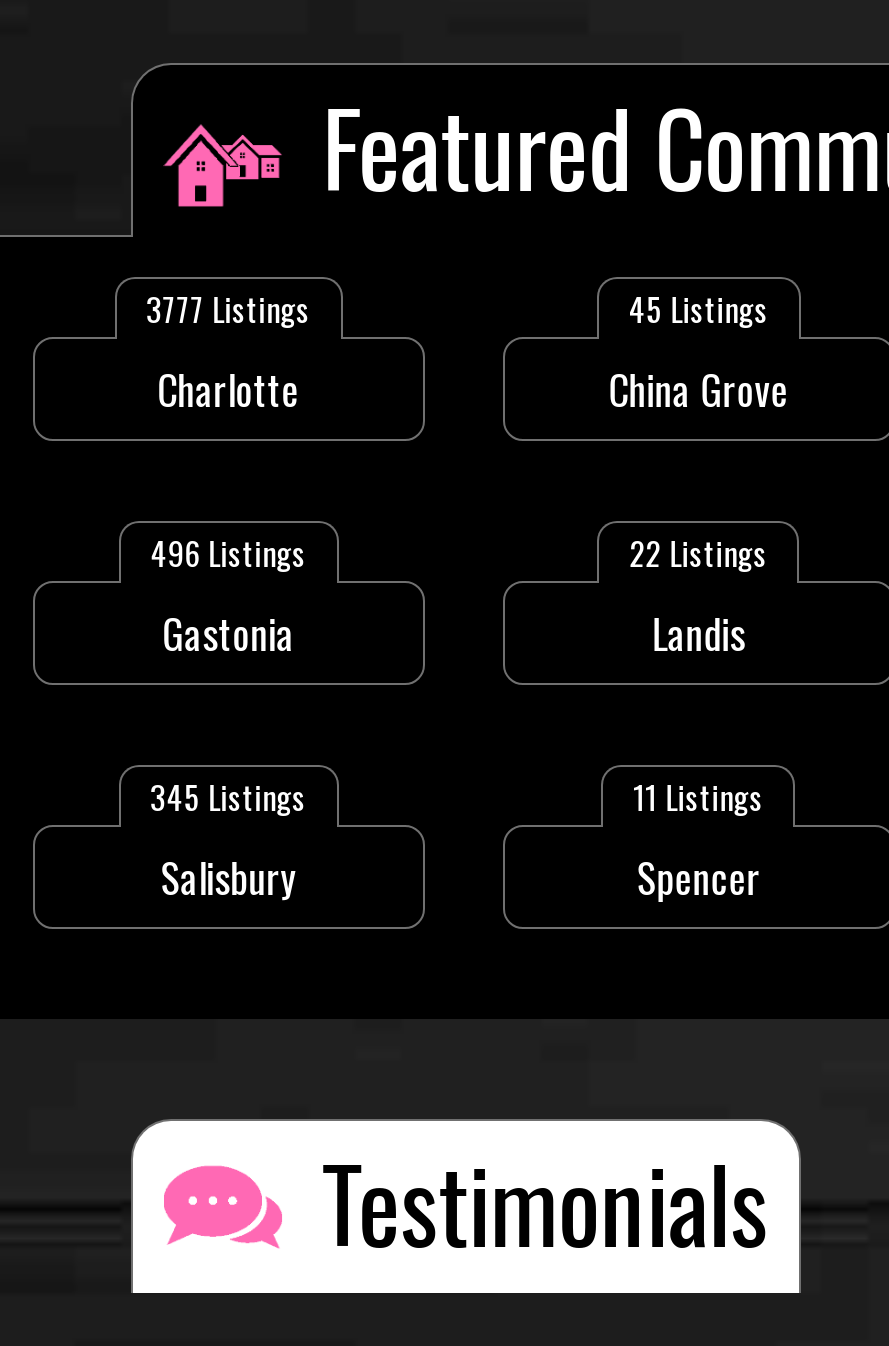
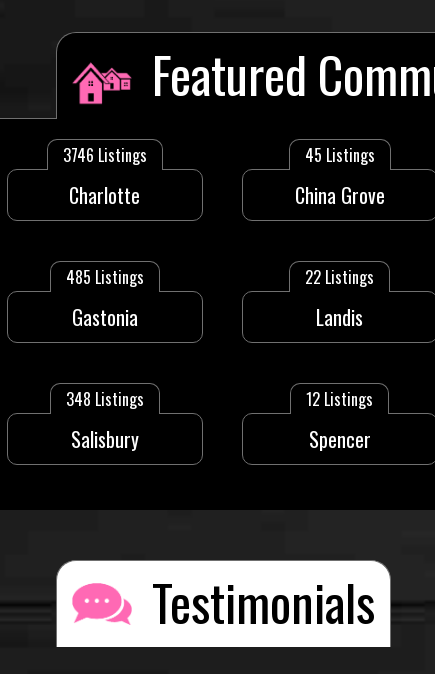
- 3777 Listings
+ 3746 Listings

- 496 Listings
+ 485 Listings

- 345 Listings
+ 348 Listings

- 11 Listings
+ 12 Listings
